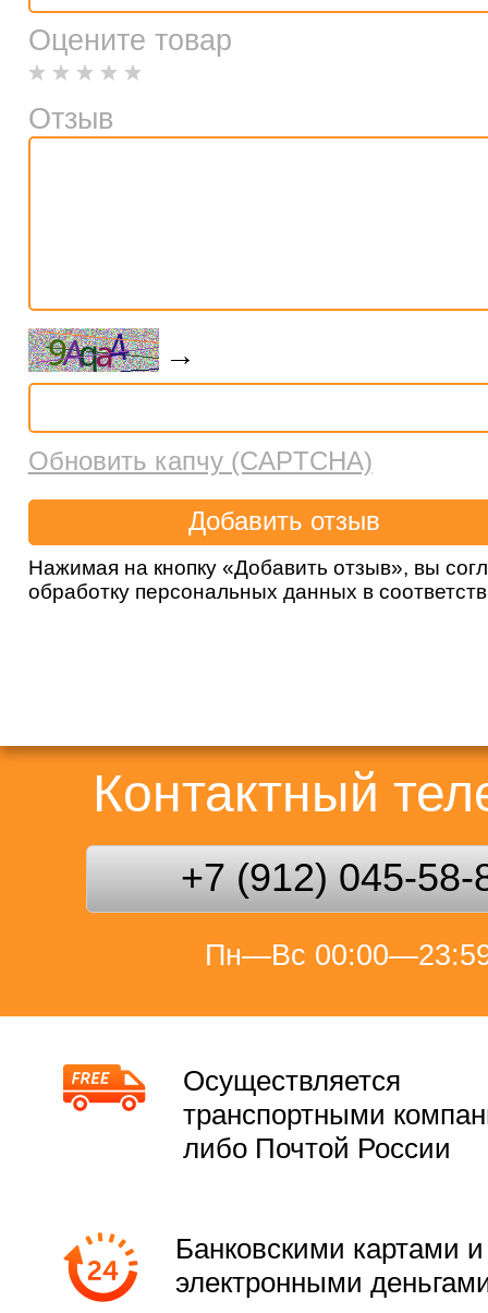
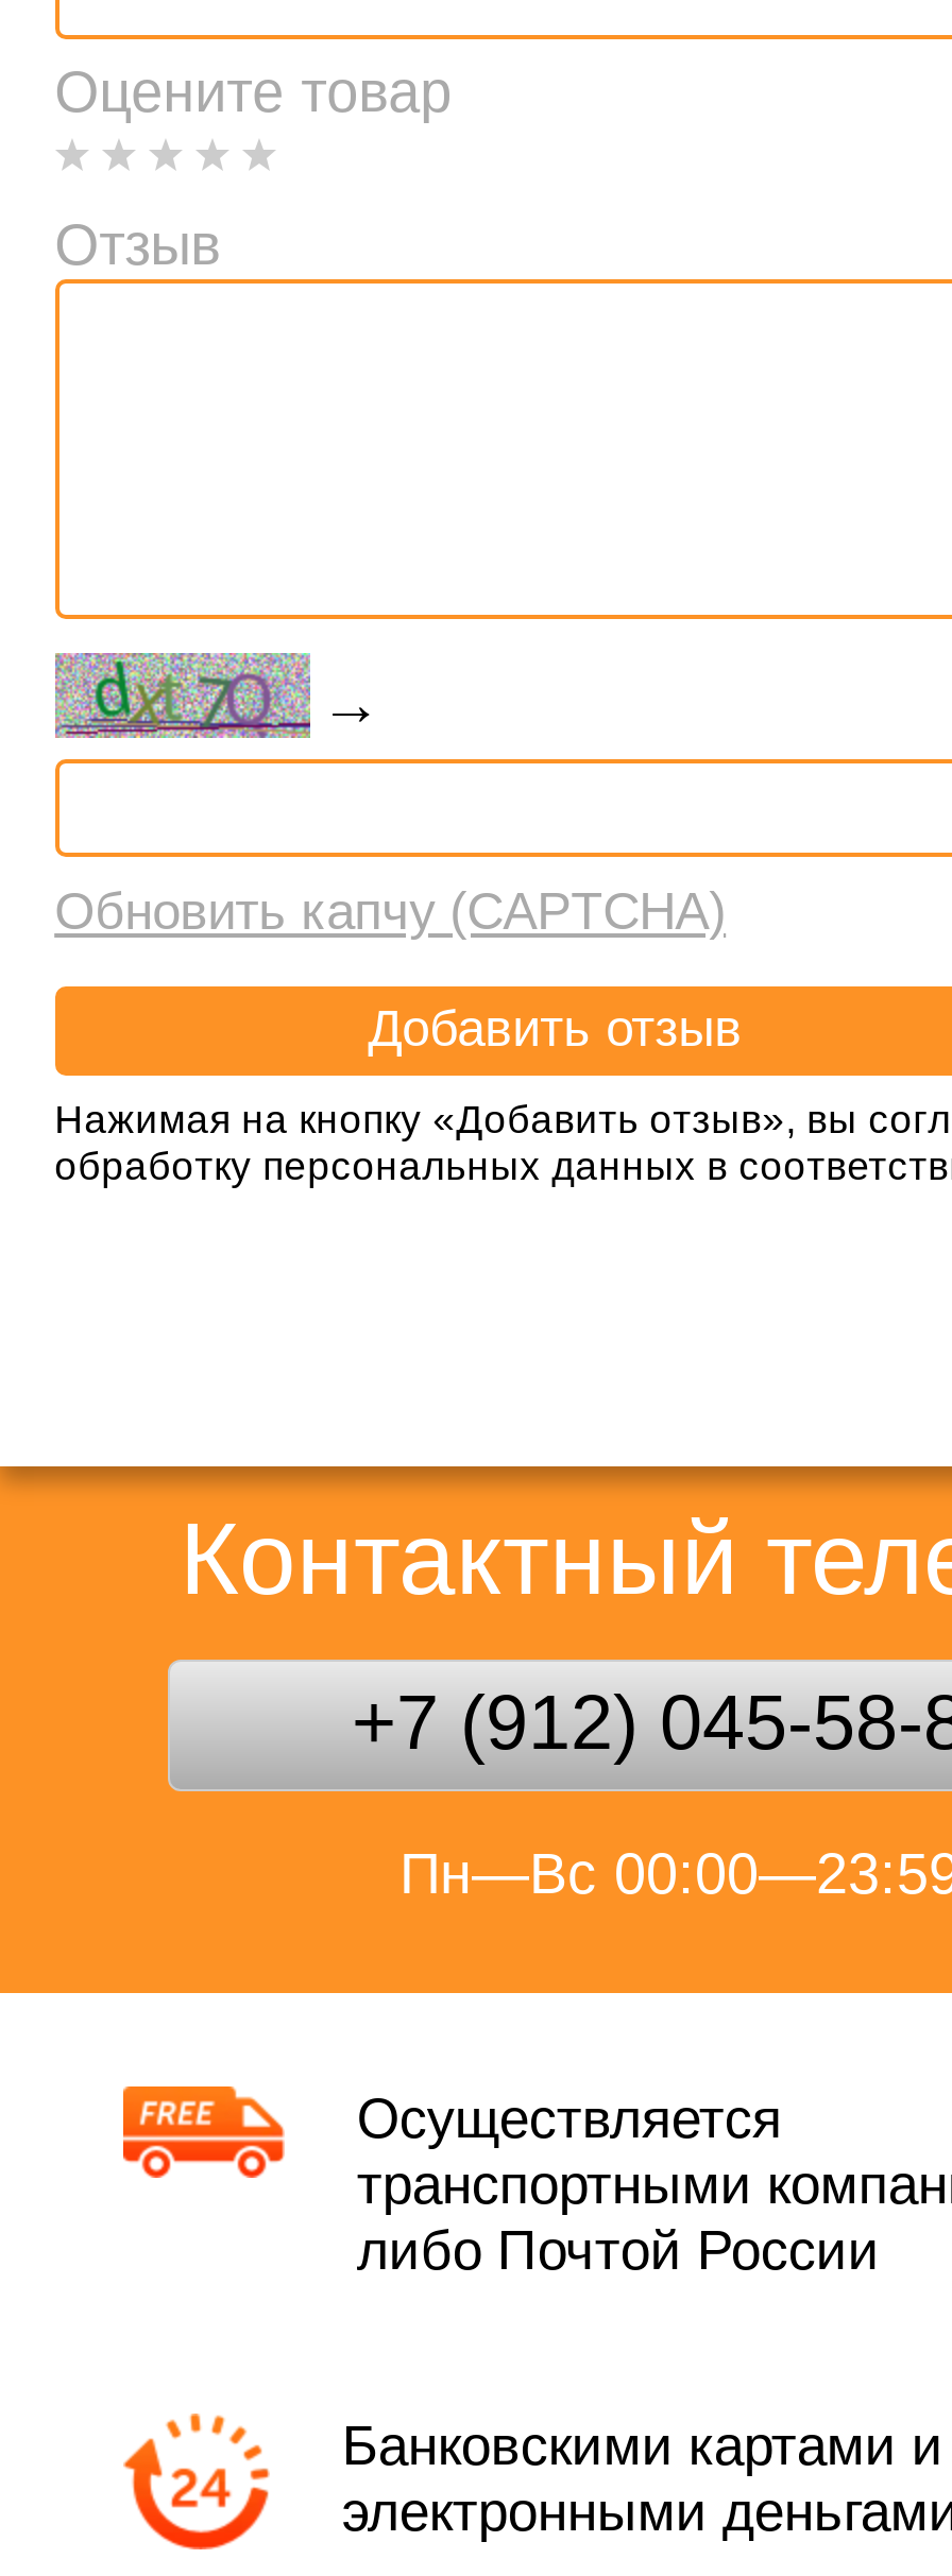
- [image]
+ [image]
